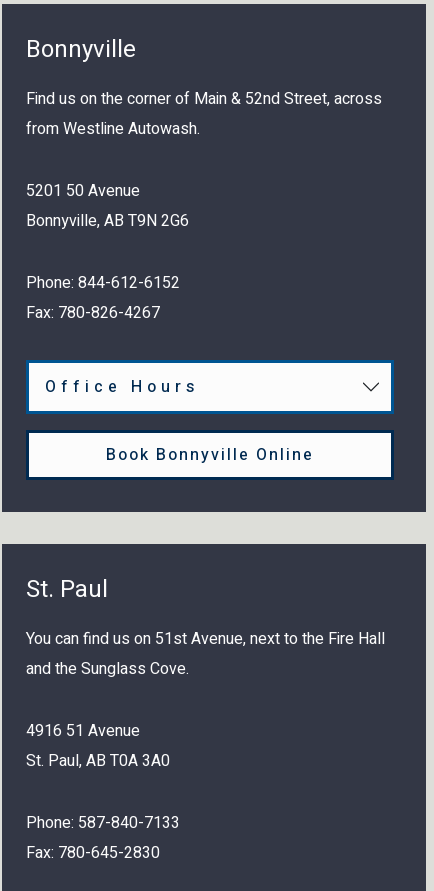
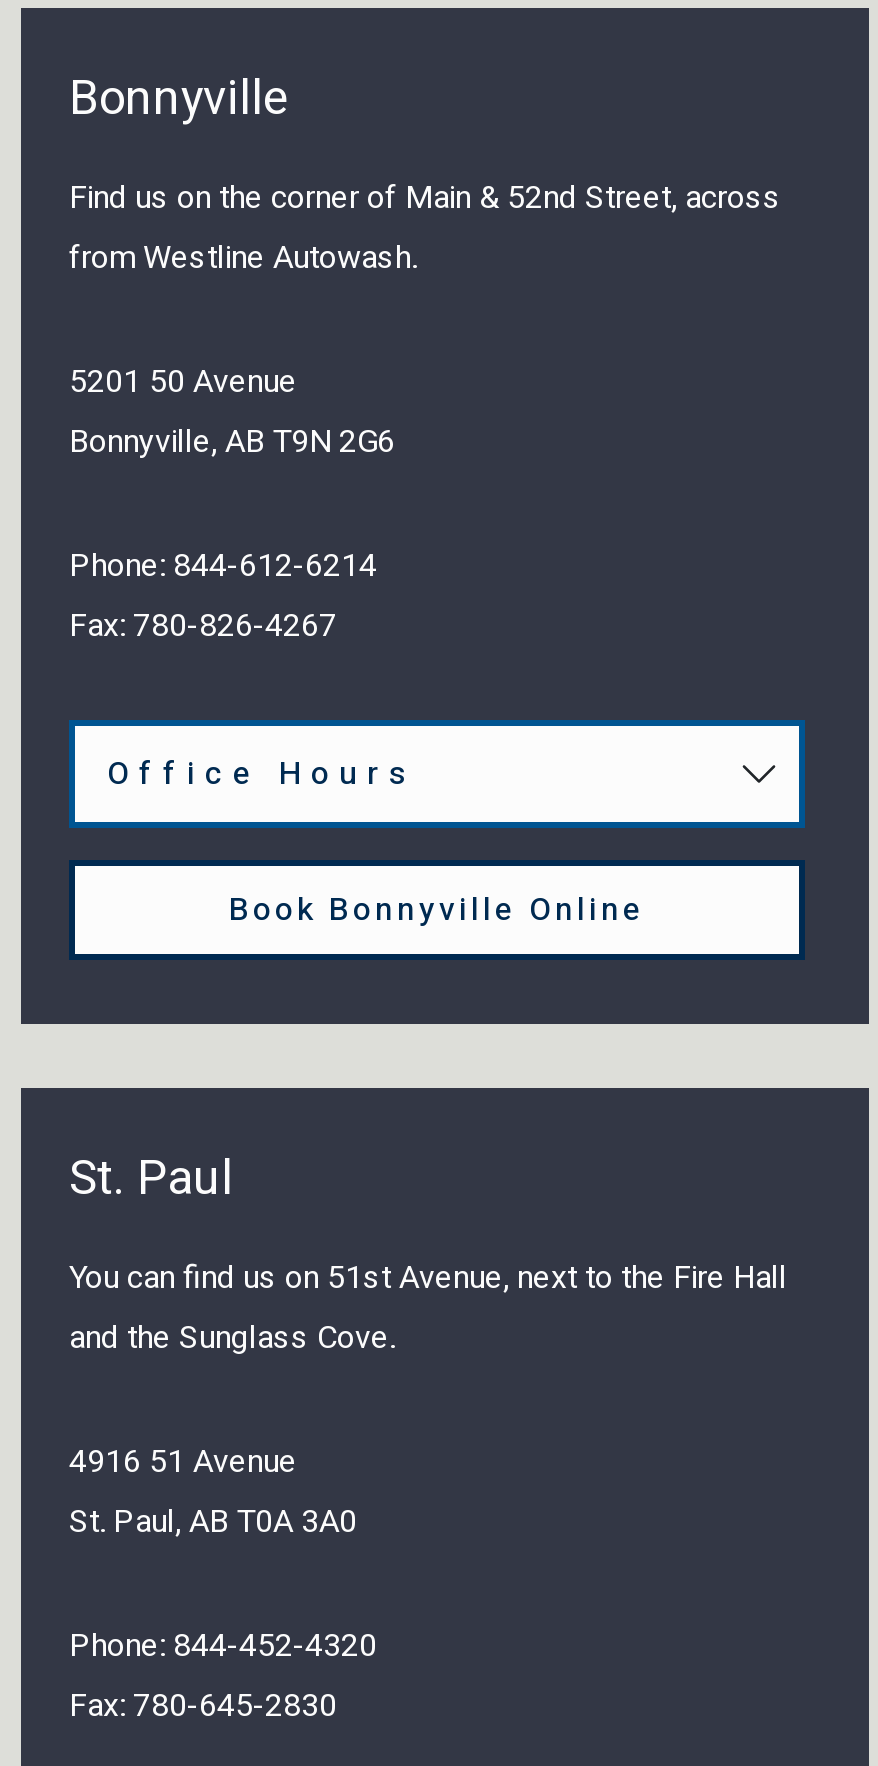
- Phone: 844-612-6152
+ Phone: 844-612-6214

- Phone: 587-840-7133
+ Phone: 844-452-4320
